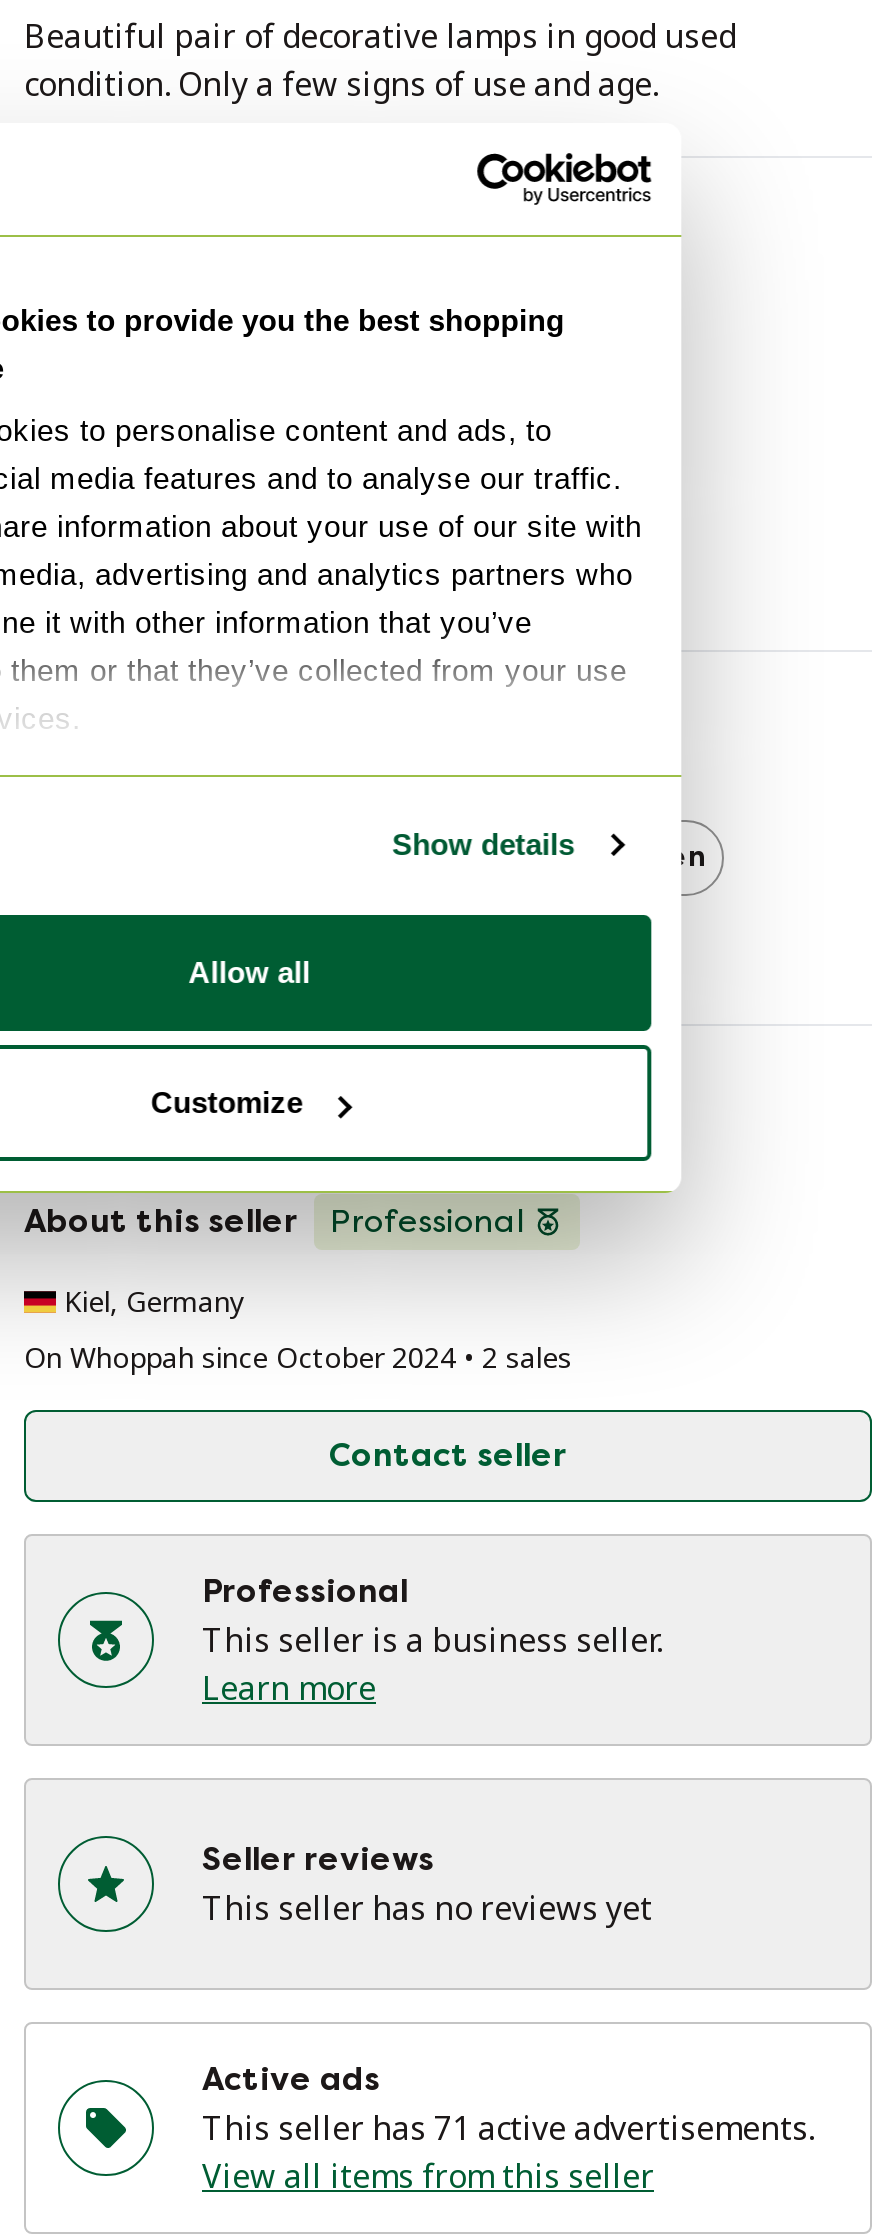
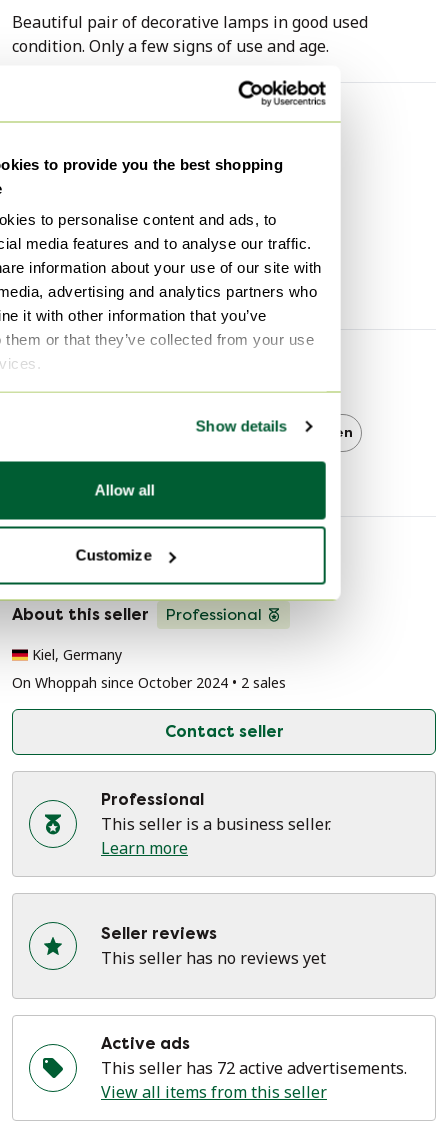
- This seller has 71 active advertisements.
+ This seller has 72 active advertisements.
